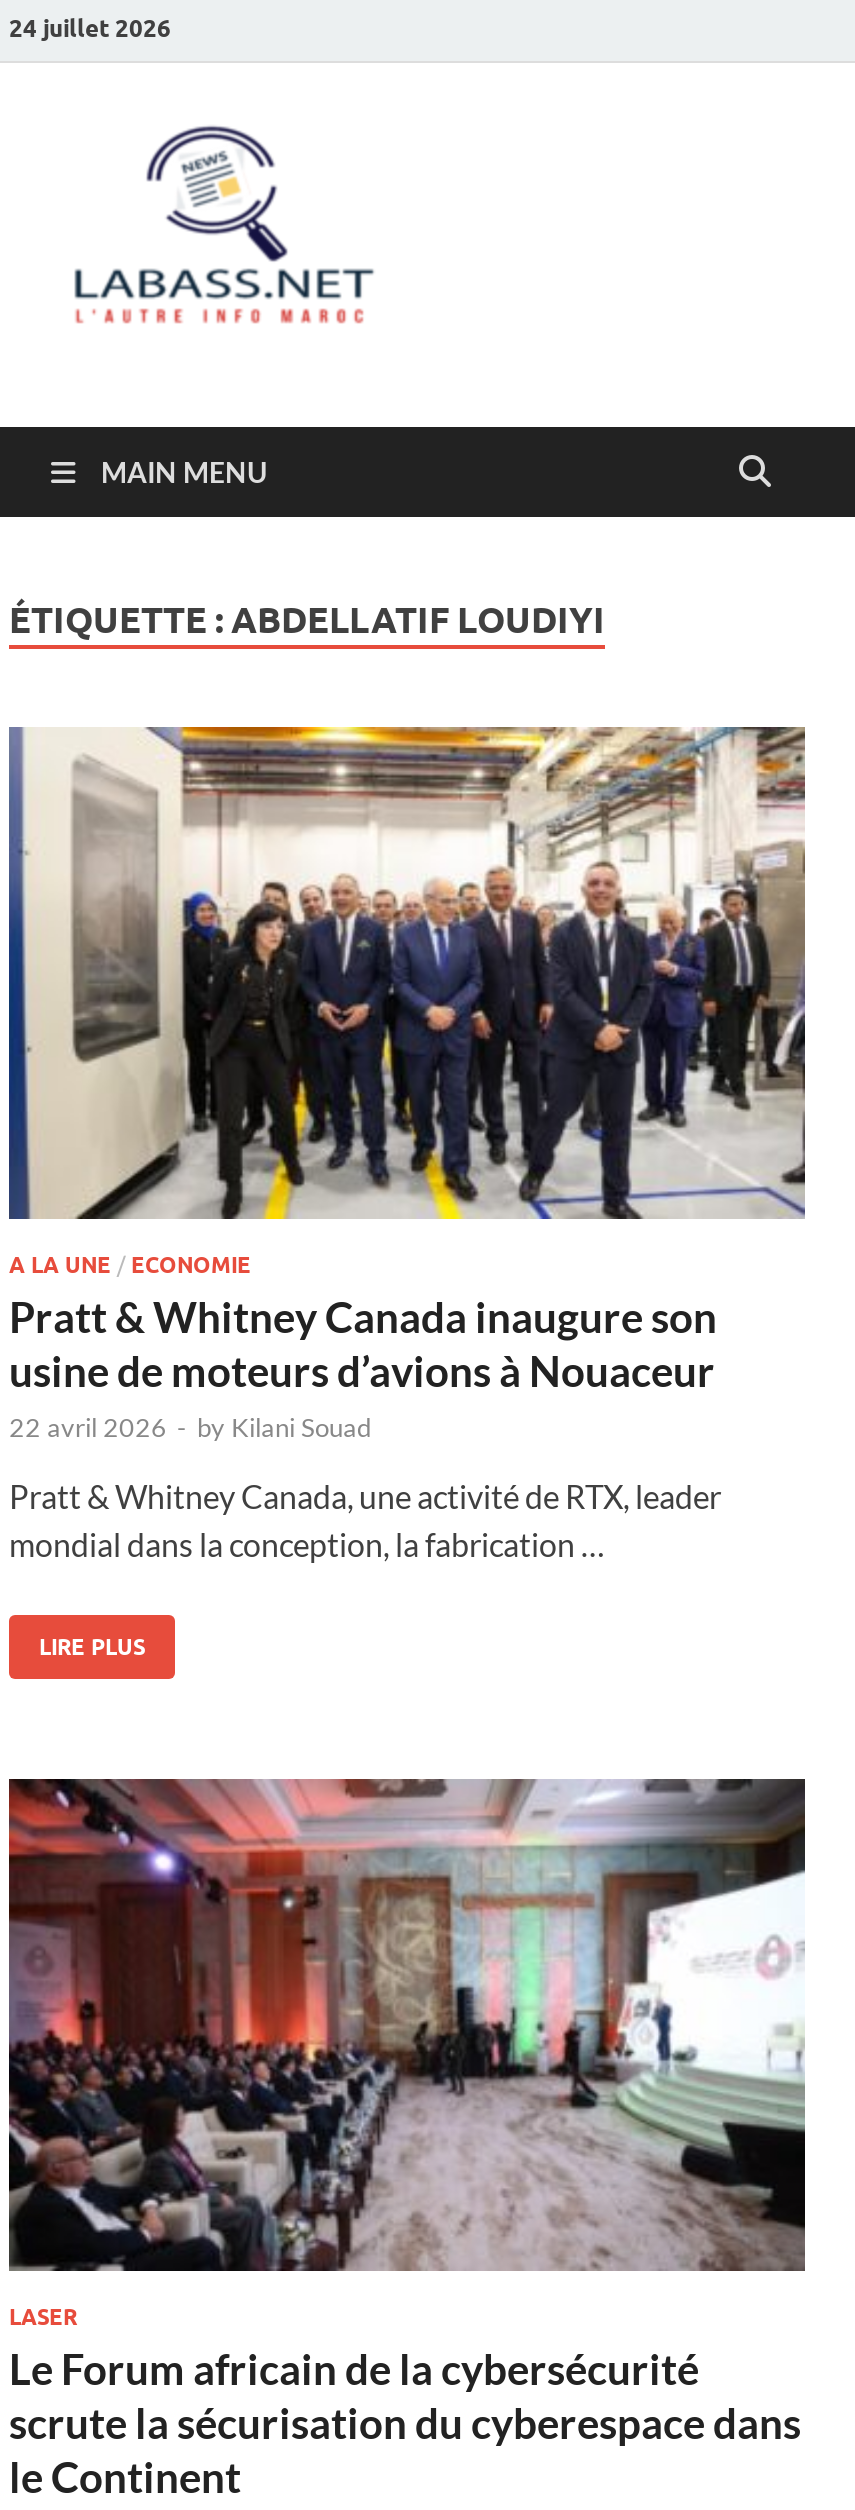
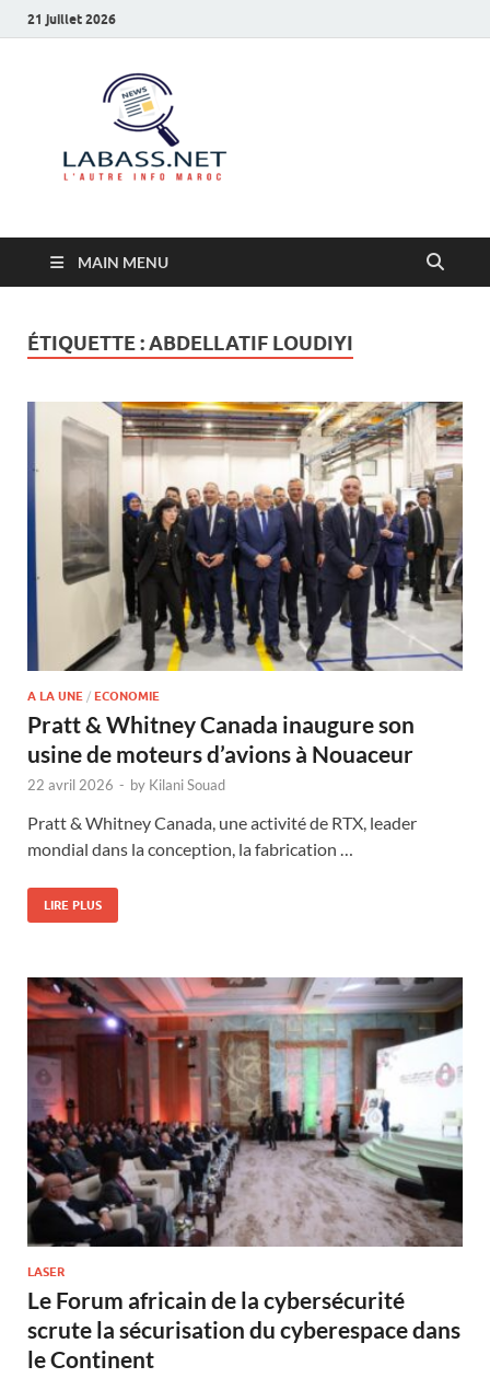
- 24 juillet 2026
+ 21 juillet 2026
